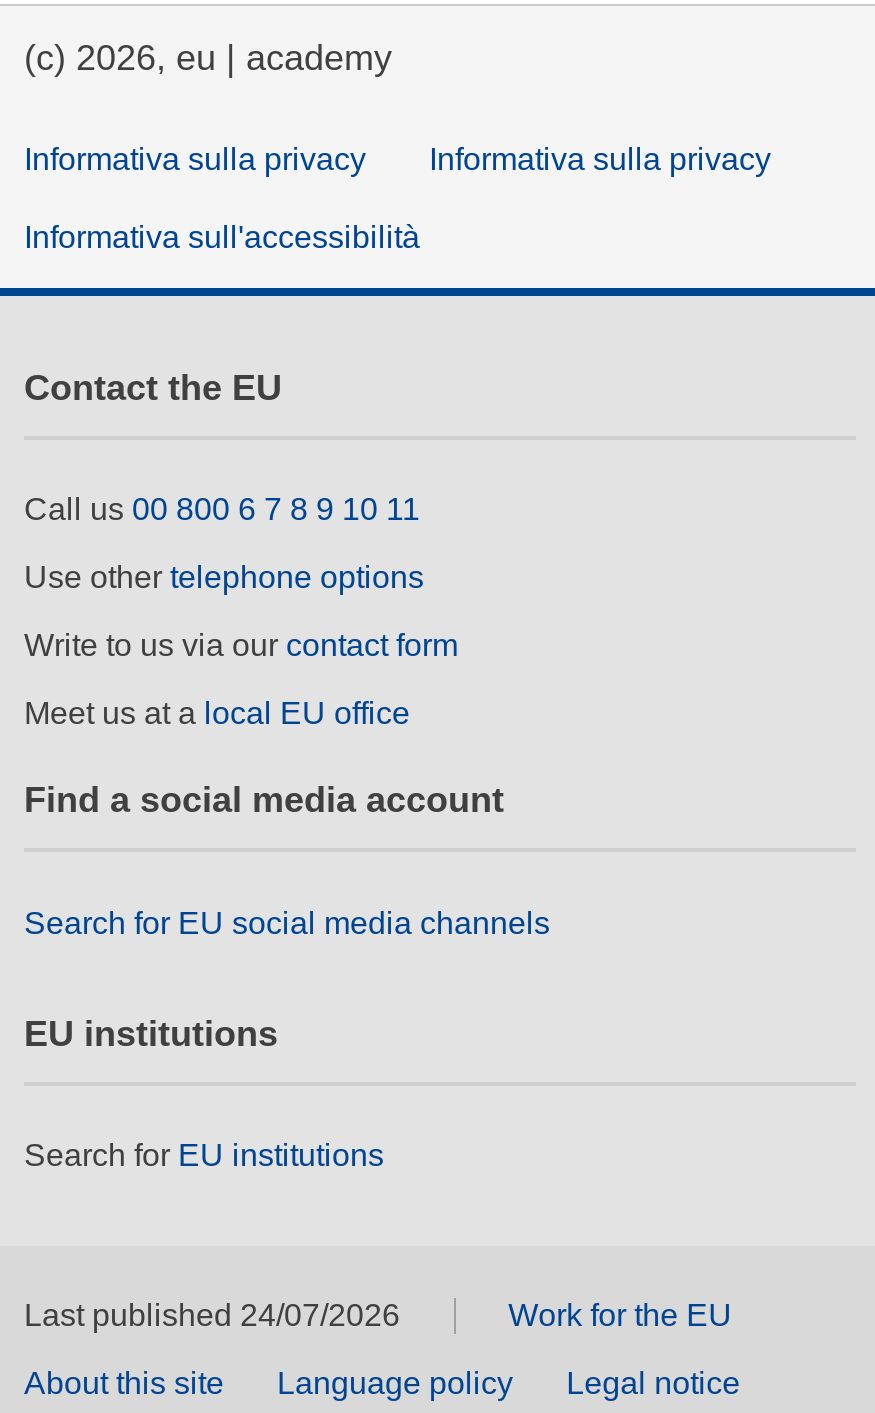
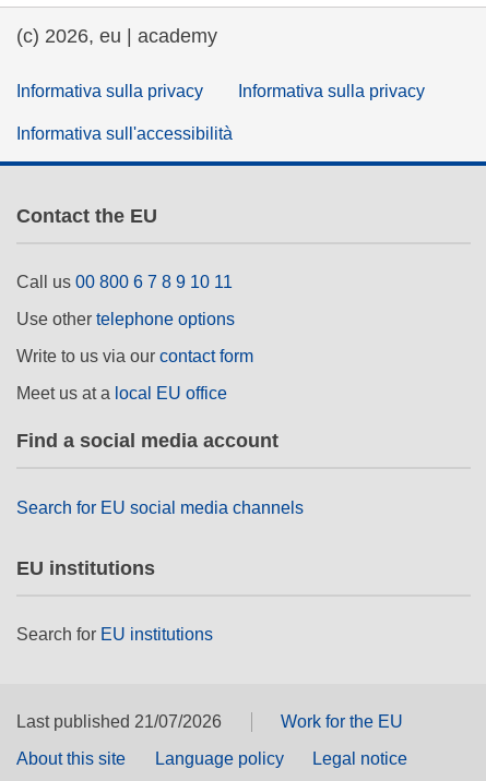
- Last published 24/07/2026
+ Last published 21/07/2026
